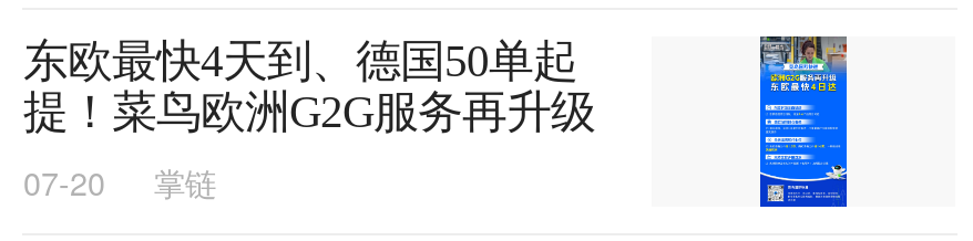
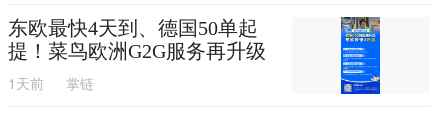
- 07-20 掌链
+ 1天前 掌链
